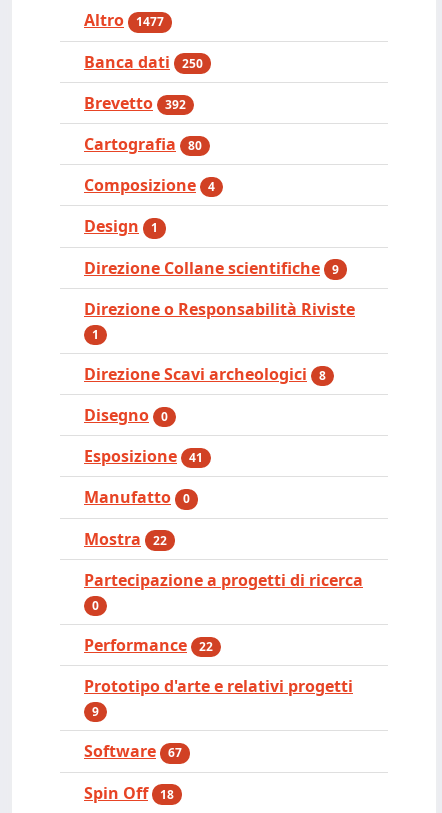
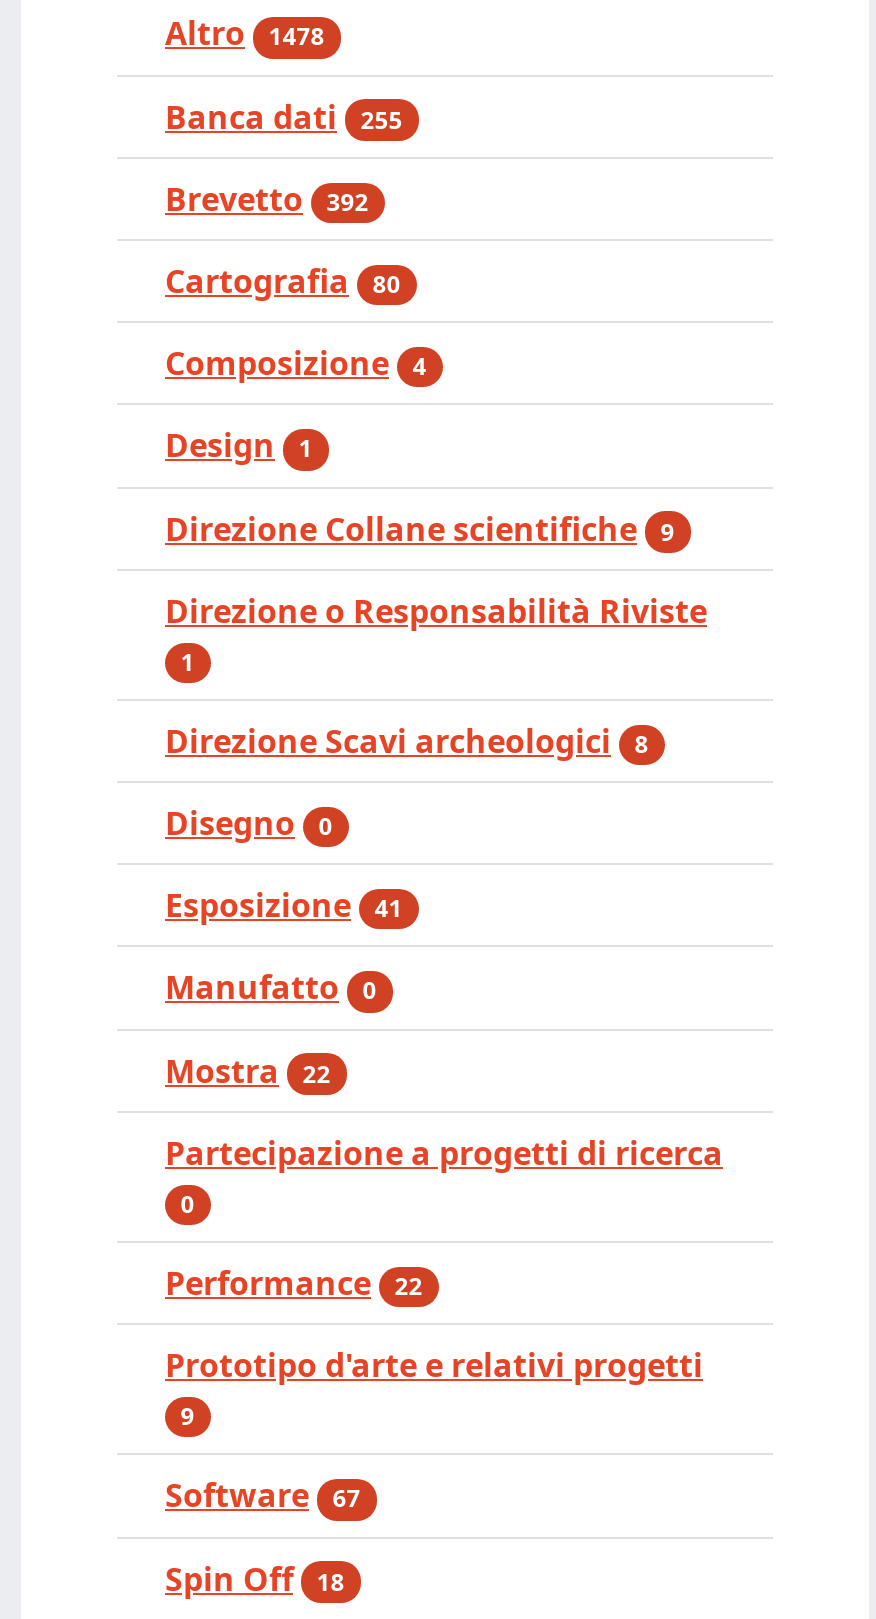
- Altro 1477
+ Altro 1478

- Banca dati 250
+ Banca dati 255
